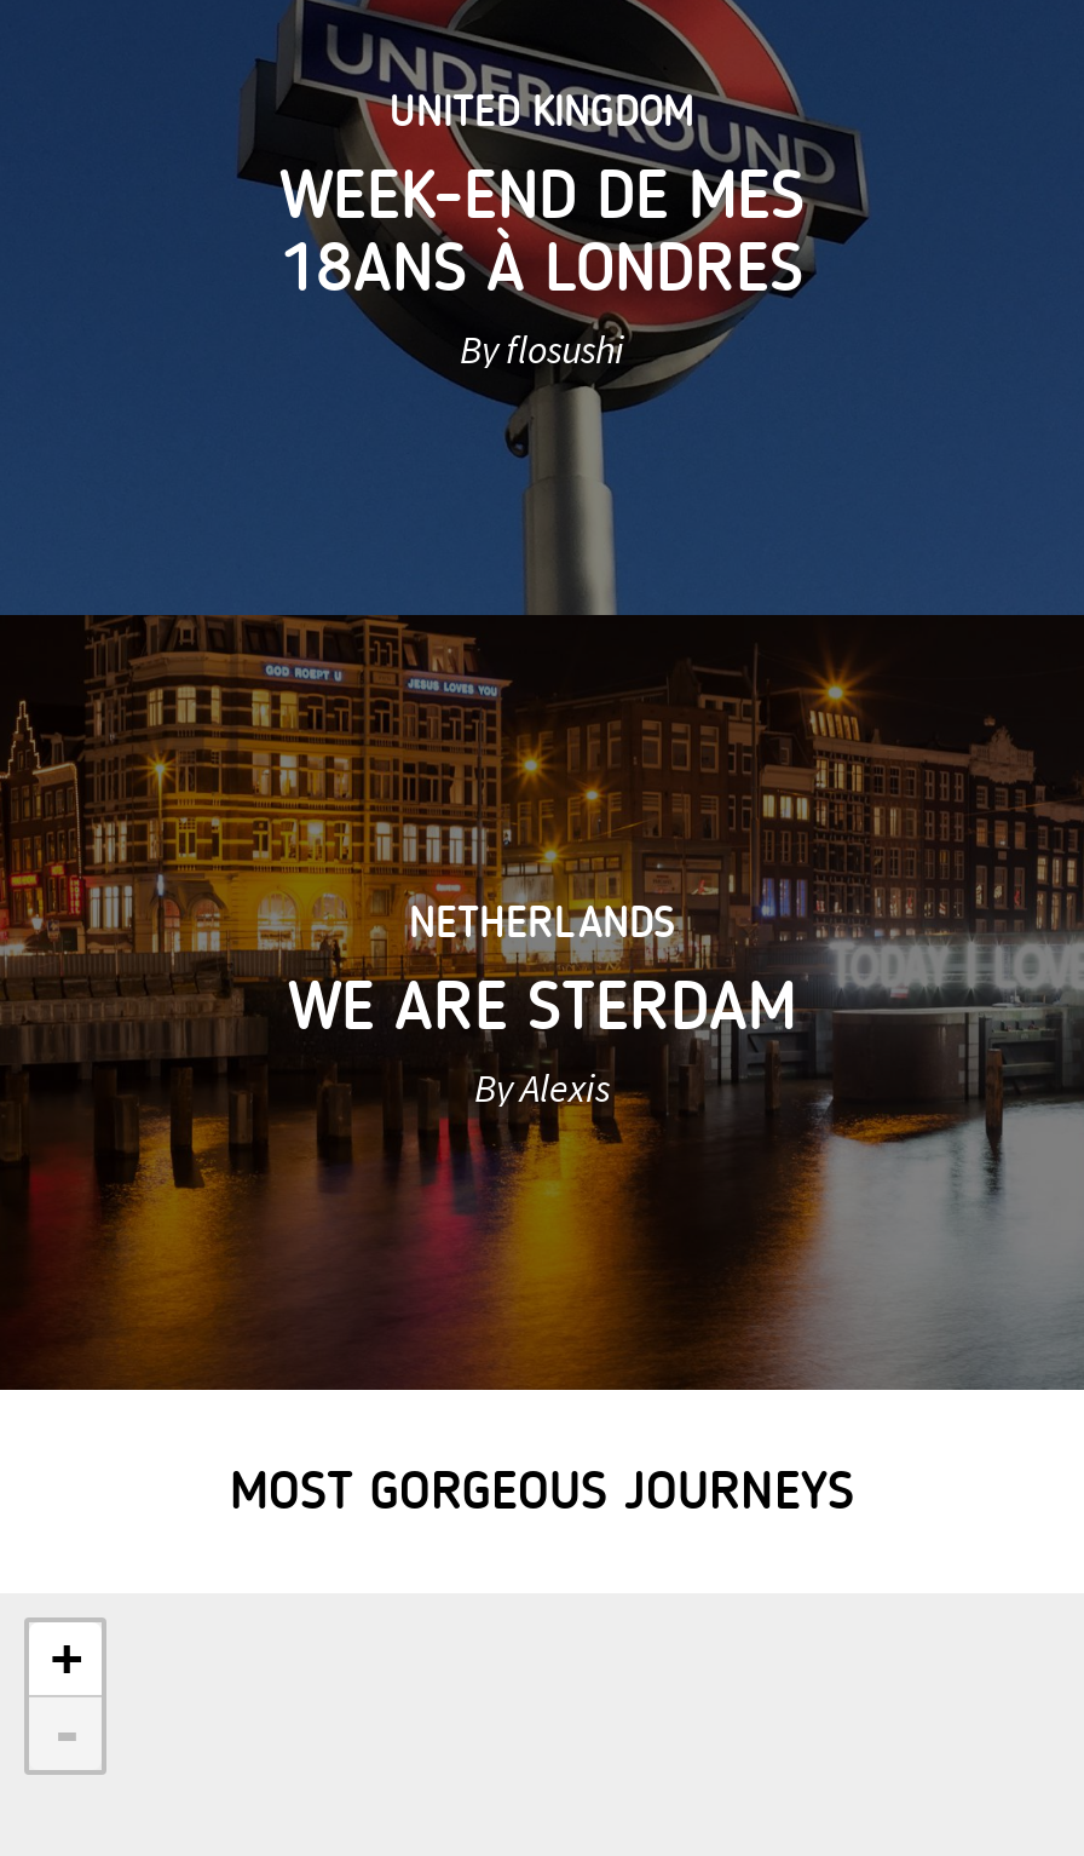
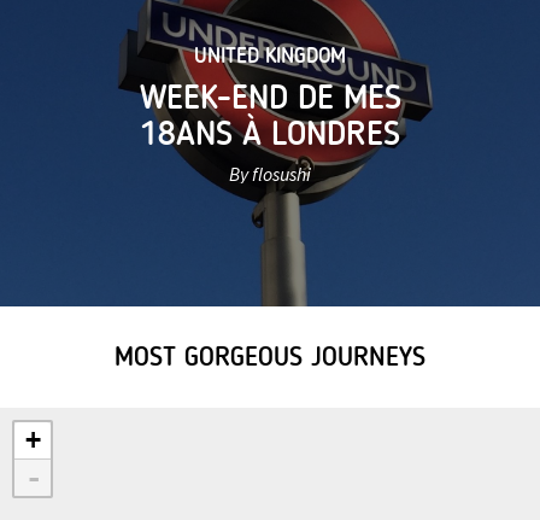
- [image]
- NETHERLANDS
- WE ARE STERDAM
- By Alexis
